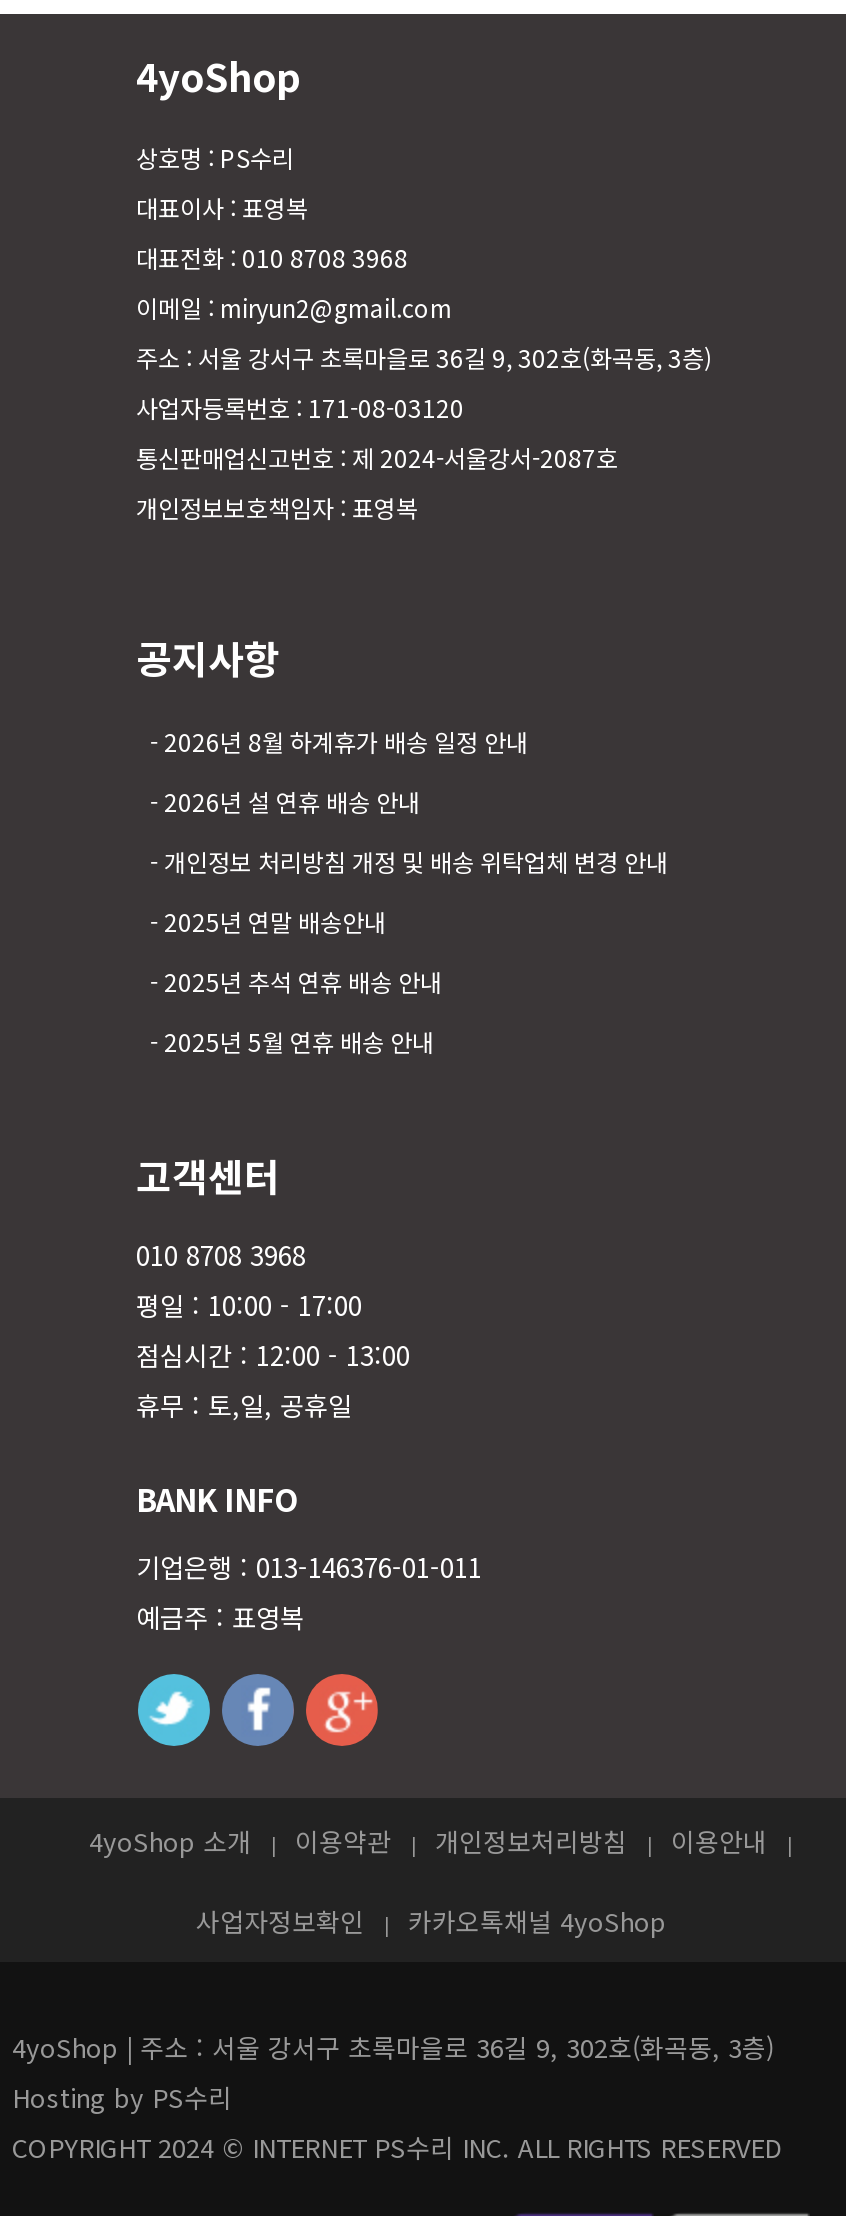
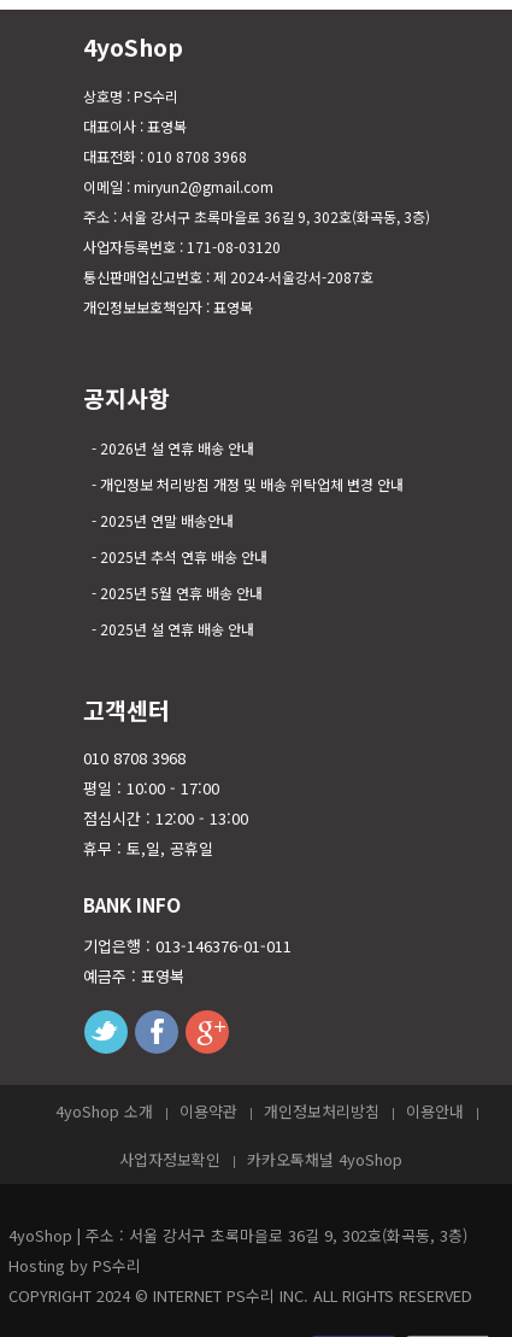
- 2026년 8월 하계휴가 배송 일정 안내

moved up: 2026년 설 연휴 배송 안내 | 개인정보 처리방침 개정 및 배송 위탁업체 변경 안내 | 2025년 연말 배송안내 | 2025년 추석 연휴 배송 안내 | 2025년 5월 연휴 배송 안내

+ 2025년 설 연휴 배송 안내
